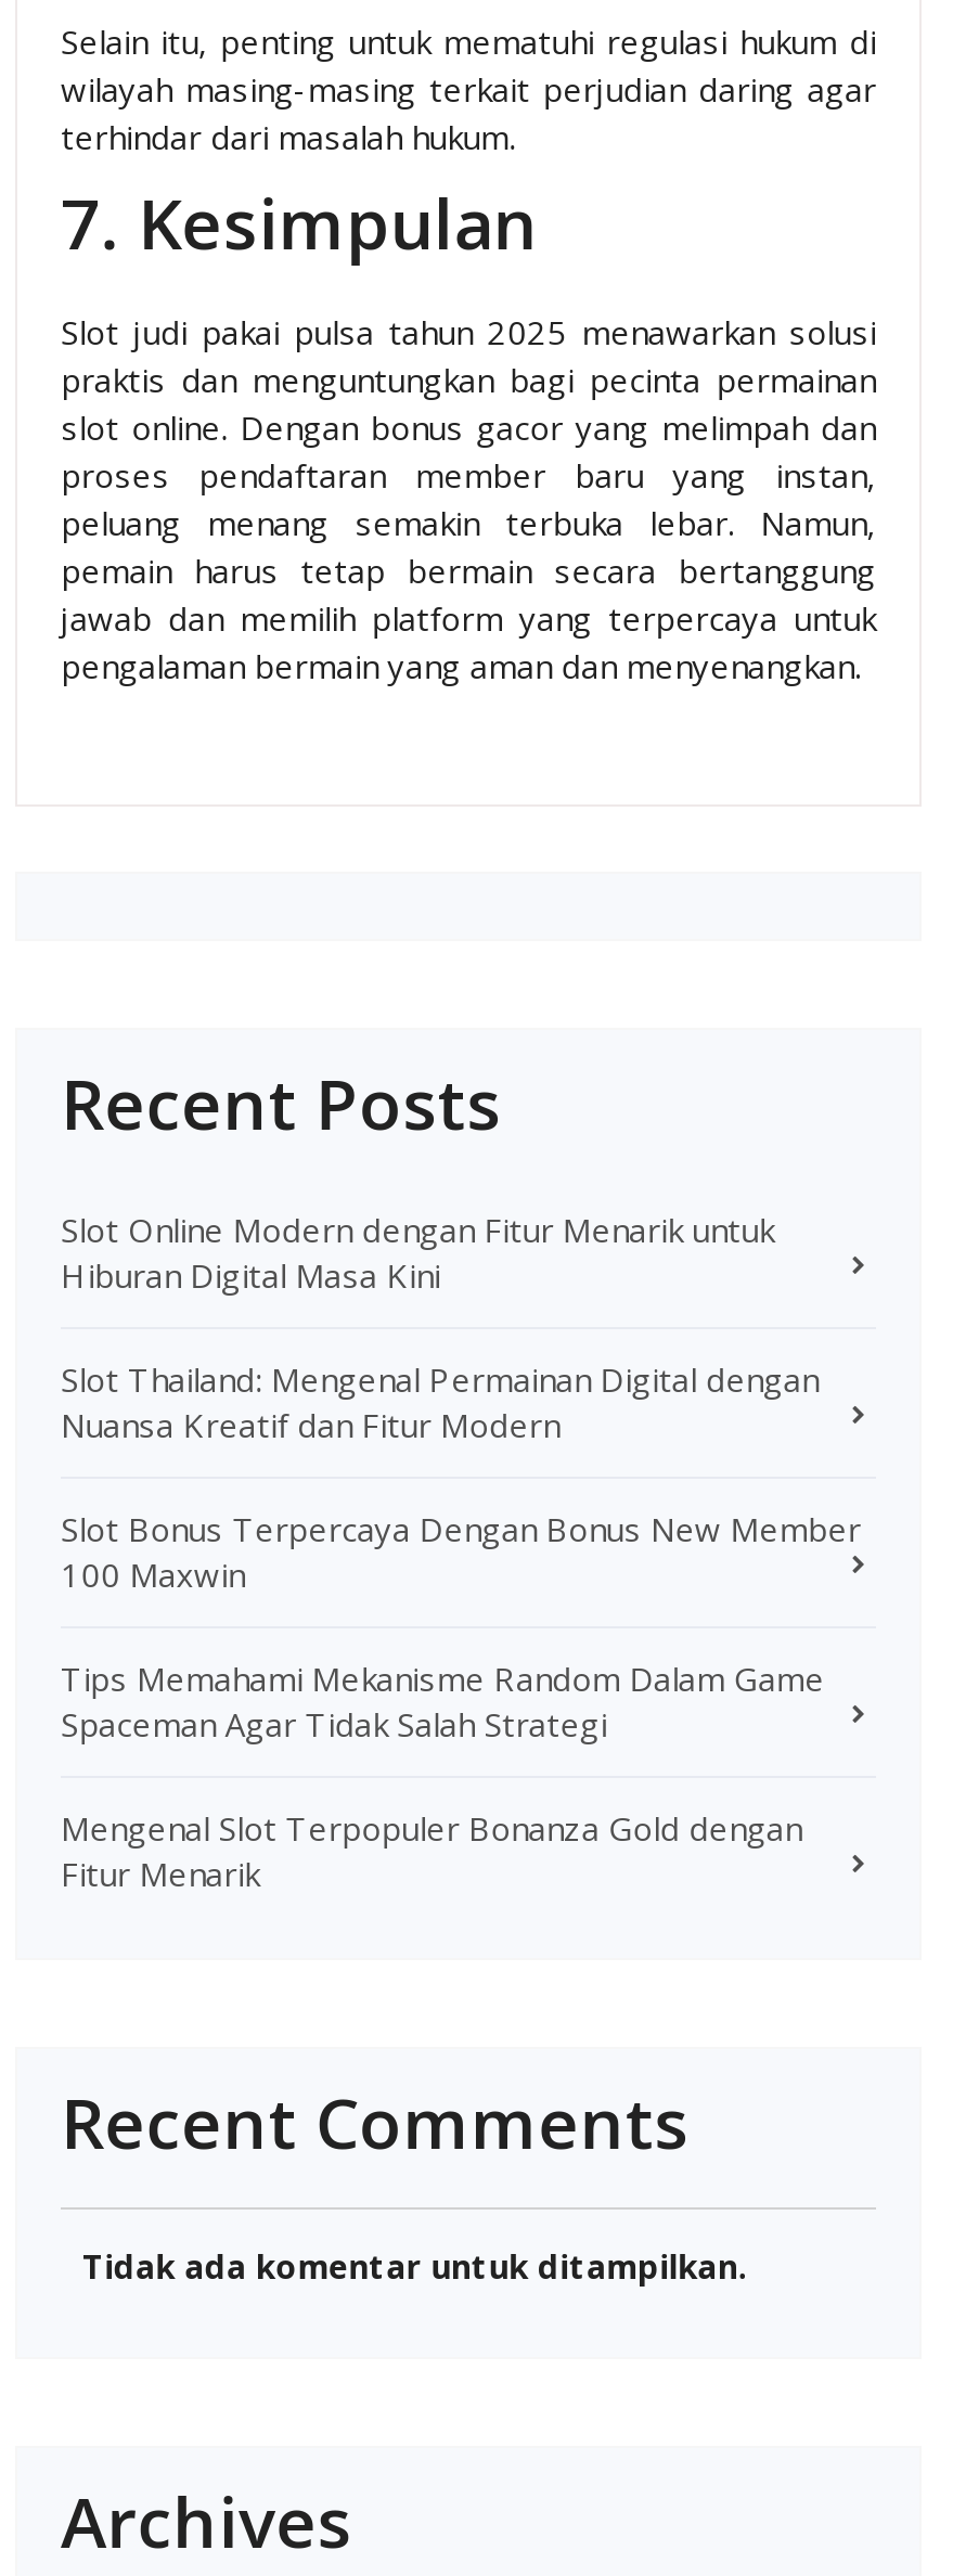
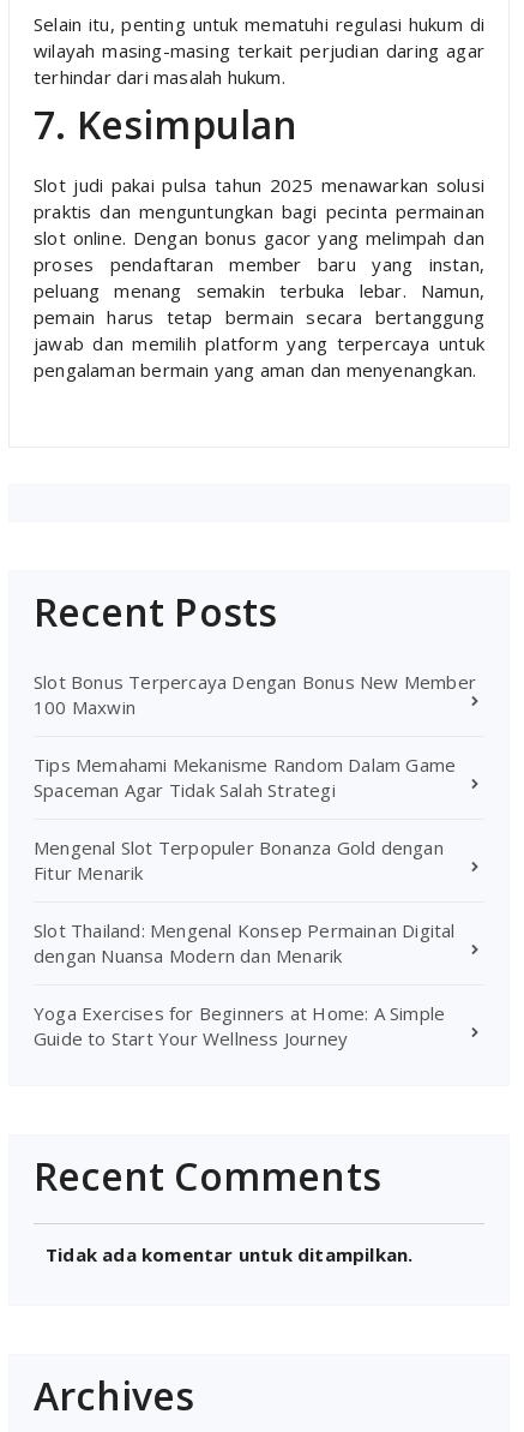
- Slot Online Modern dengan Fitur Menarik untuk
- Hiburan Digital Masa Kini
- Slot Thailand: Mengenal Permainan Digital dengan
- Nuansa Kreatif dan Fitur Modern

moved up: Slot Bonus Terpercaya Dengan Bonus New Member | 100 Maxwin | Tips Memahami Mekanisme Random Dalam Game | Spaceman Agar Tidak Salah Strategi | Mengenal Slot Terpopuler Bonanza Gold dengan | Fitur Menarik

+ Slot Thailand: Mengenal Konsep Permainan Digital
+ dengan Nuansa Modern dan Menarik
+ Yoga Exercises for Beginners at Home: A Simple
+ Guide to Start Your Wellness Journey
